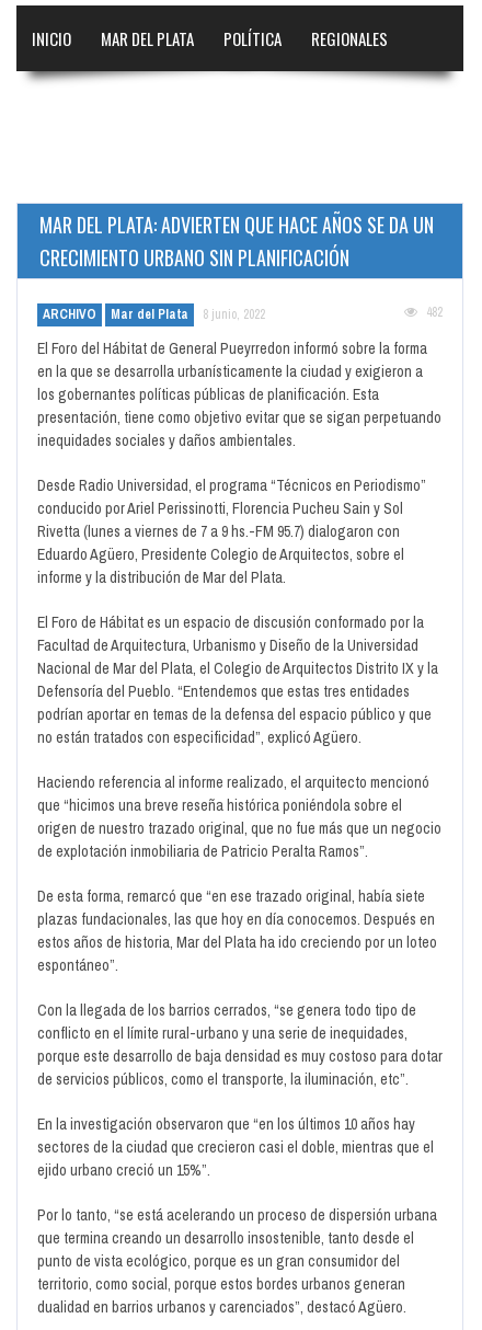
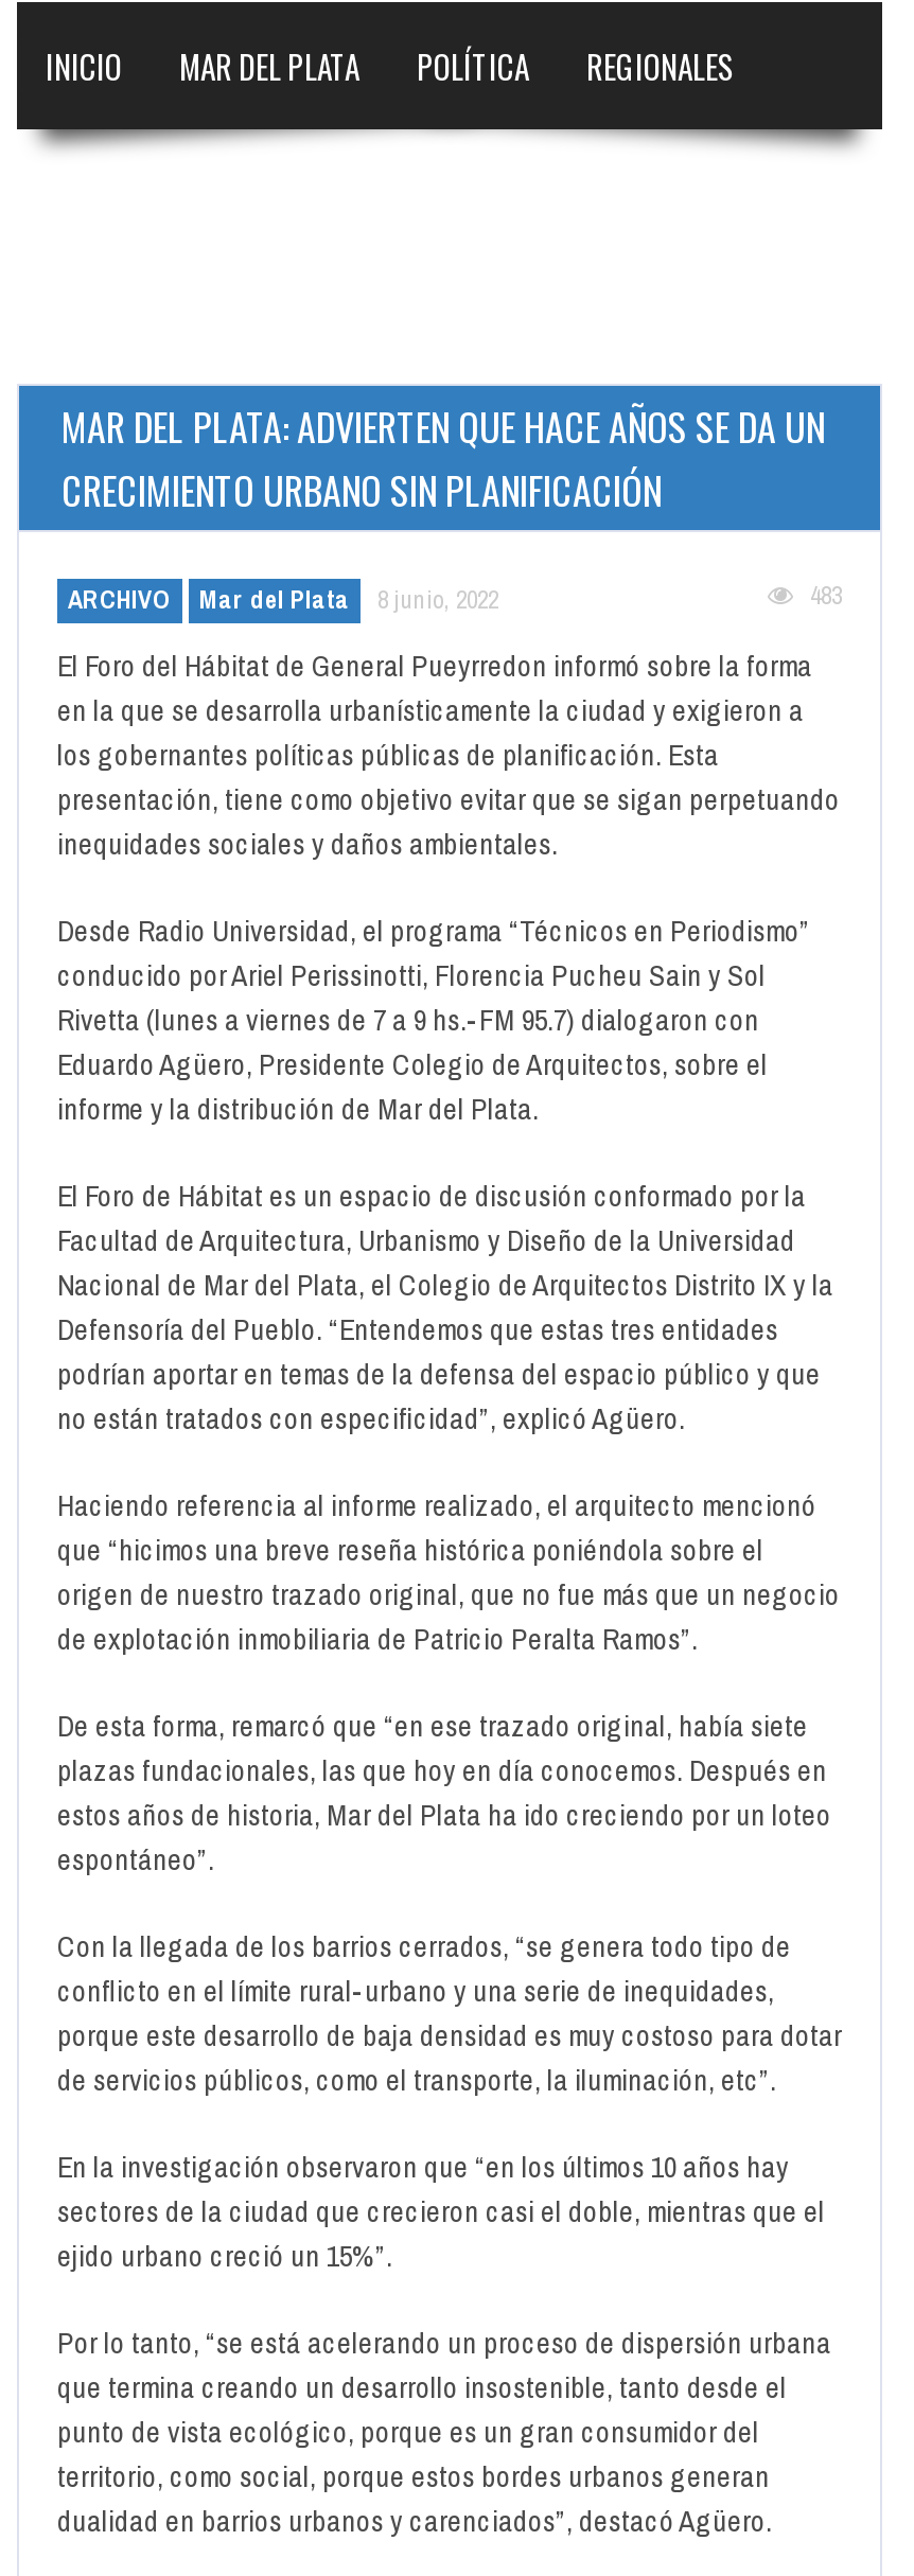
- 482
+ 483
